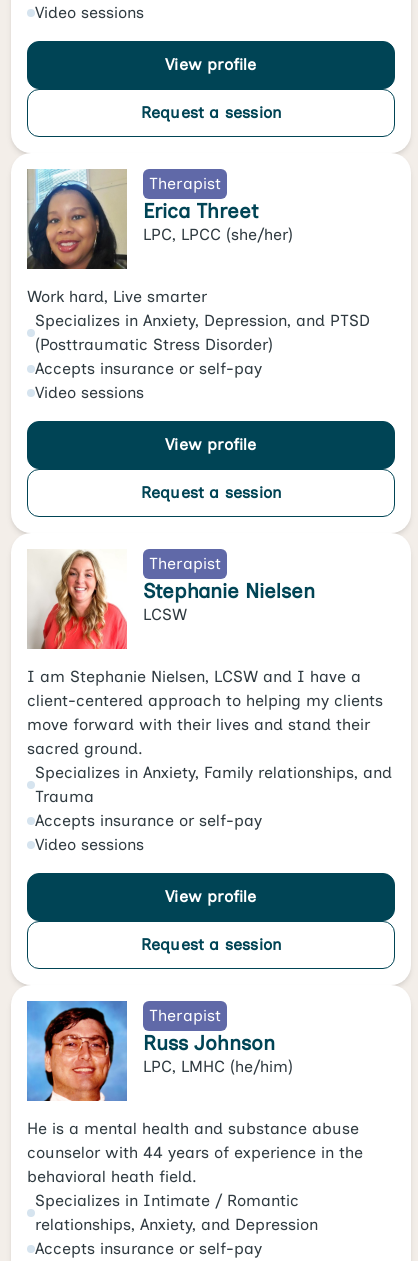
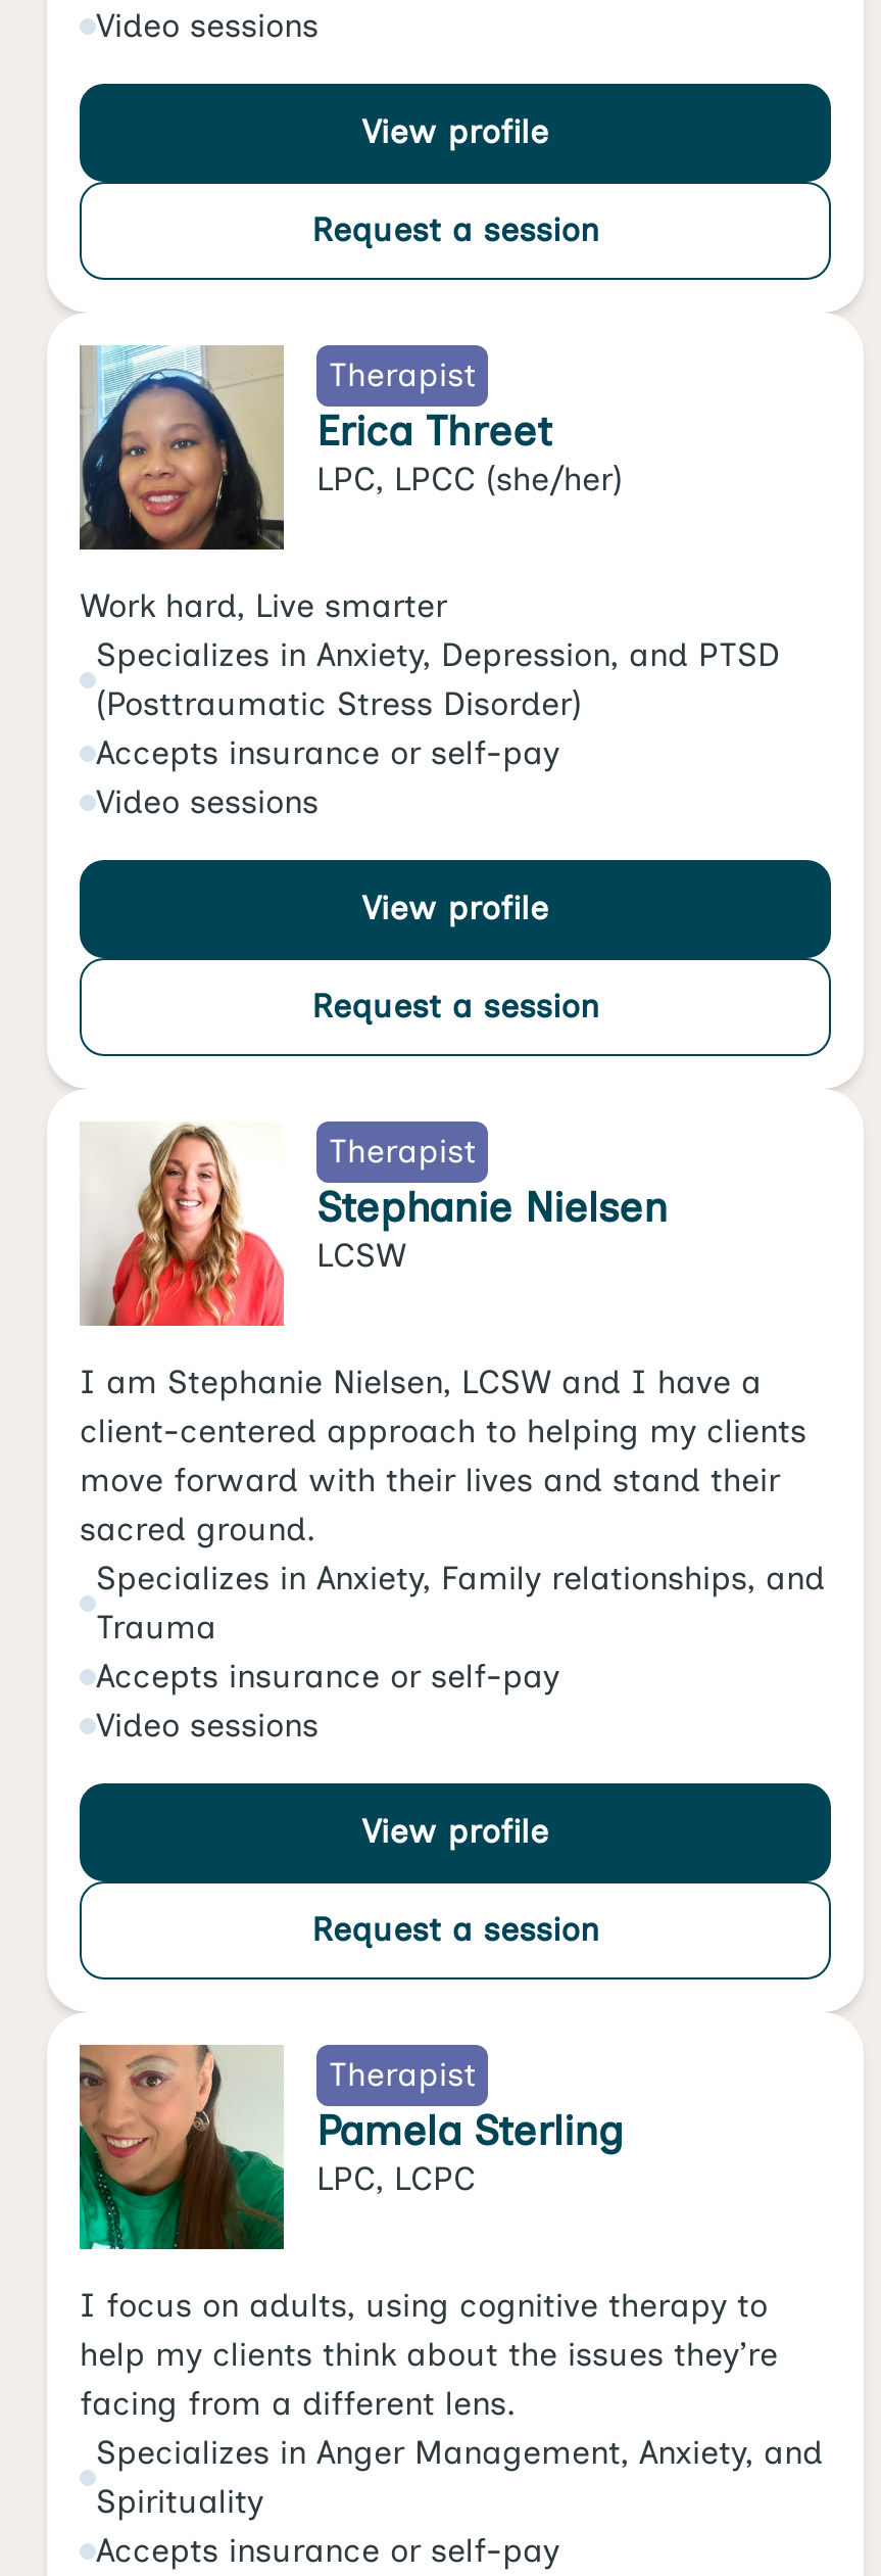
- [image]
- Russ Johnson
- LPC, LMHC (he/him)
+ [image]
+ Pamela Sterling
+ LPC, LCPC

- He is a mental health and substance abuse
- counselor with 44 years of experience in the
- behavioral heath field.
- Specializes in Intimate / Romantic
- relationships, Anxiety, and Depression
+ I focus on adults, using cognitive therapy to
+ help my clients think about the issues they’re
+ facing from a different lens.
+ Specializes in Anger Management, Anxiety, and
+ Spirituality
